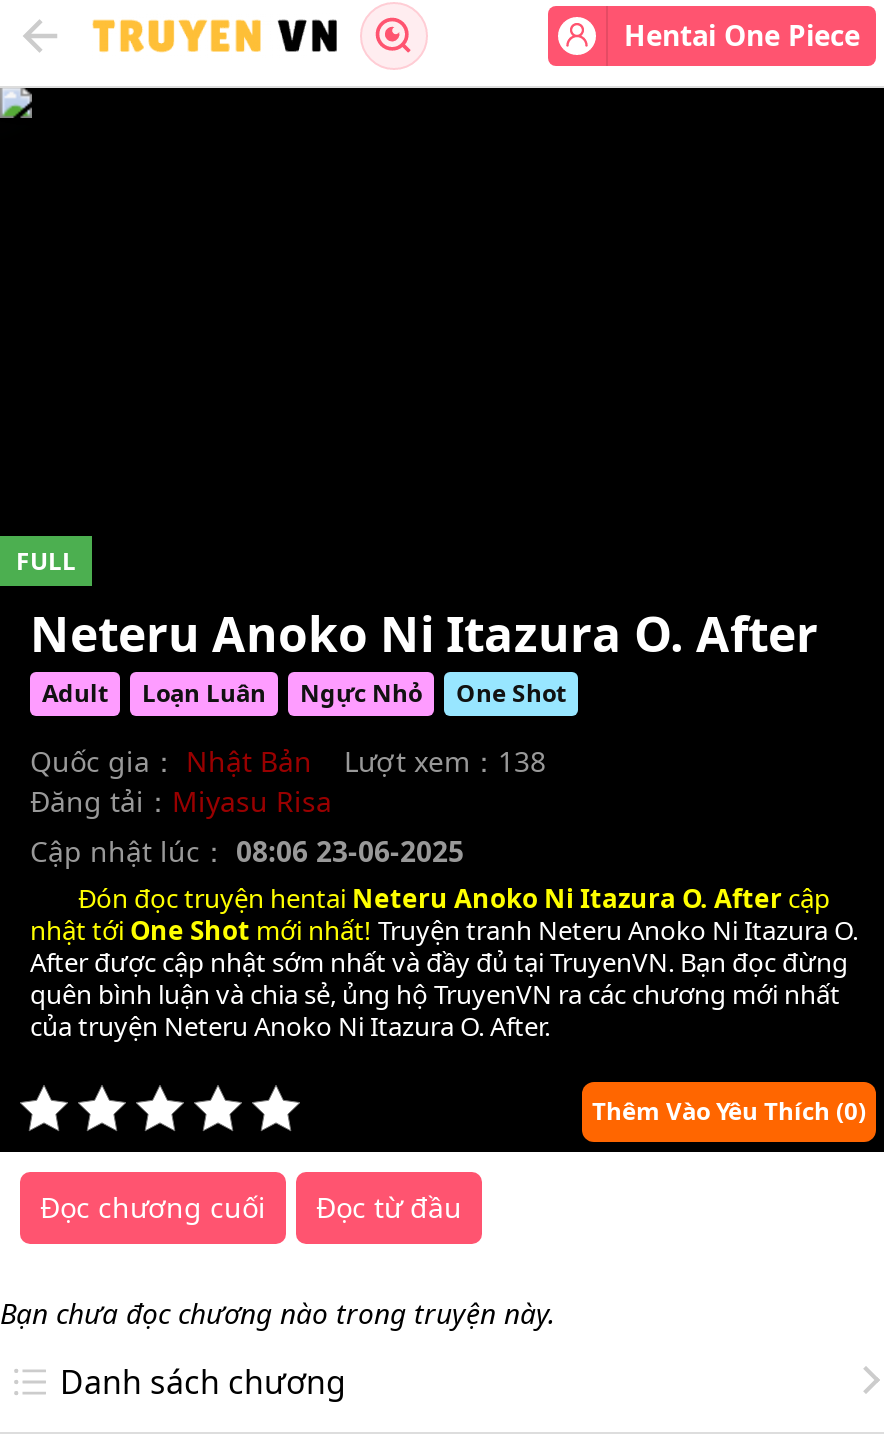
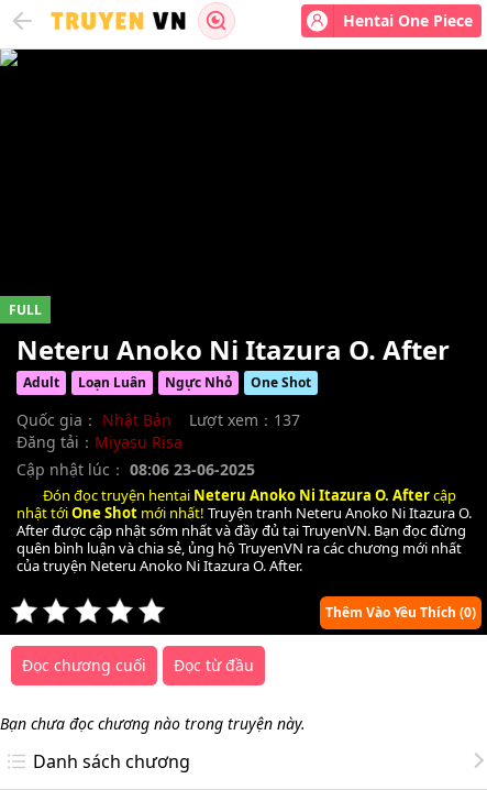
- Lượt xem：138
+ Lượt xem：137
